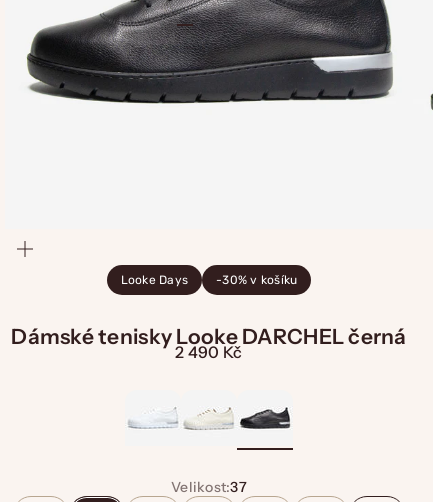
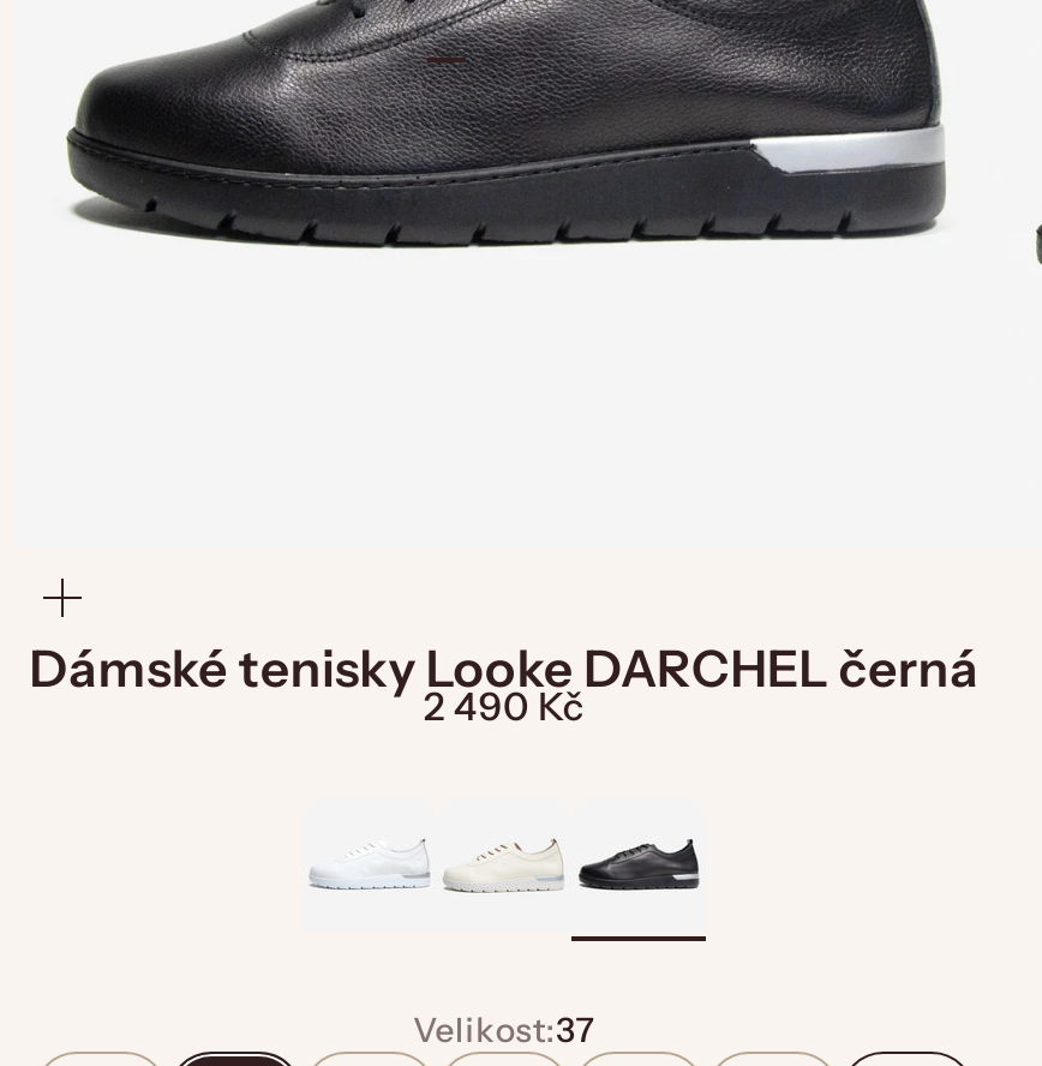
- Looke Days
- -30% v košíku
